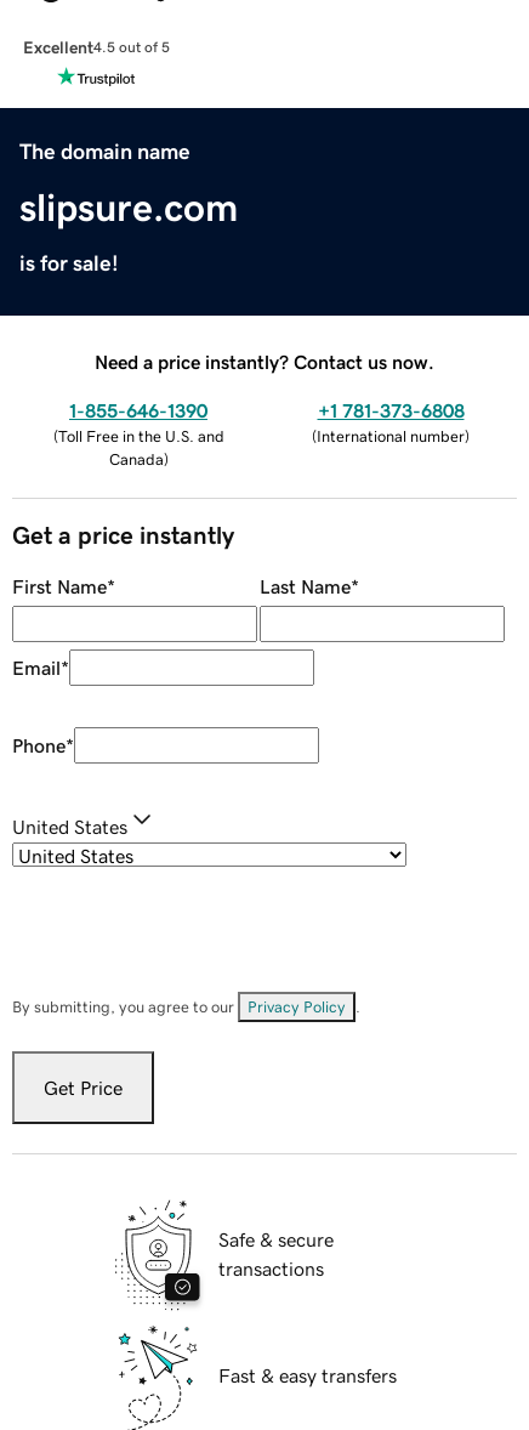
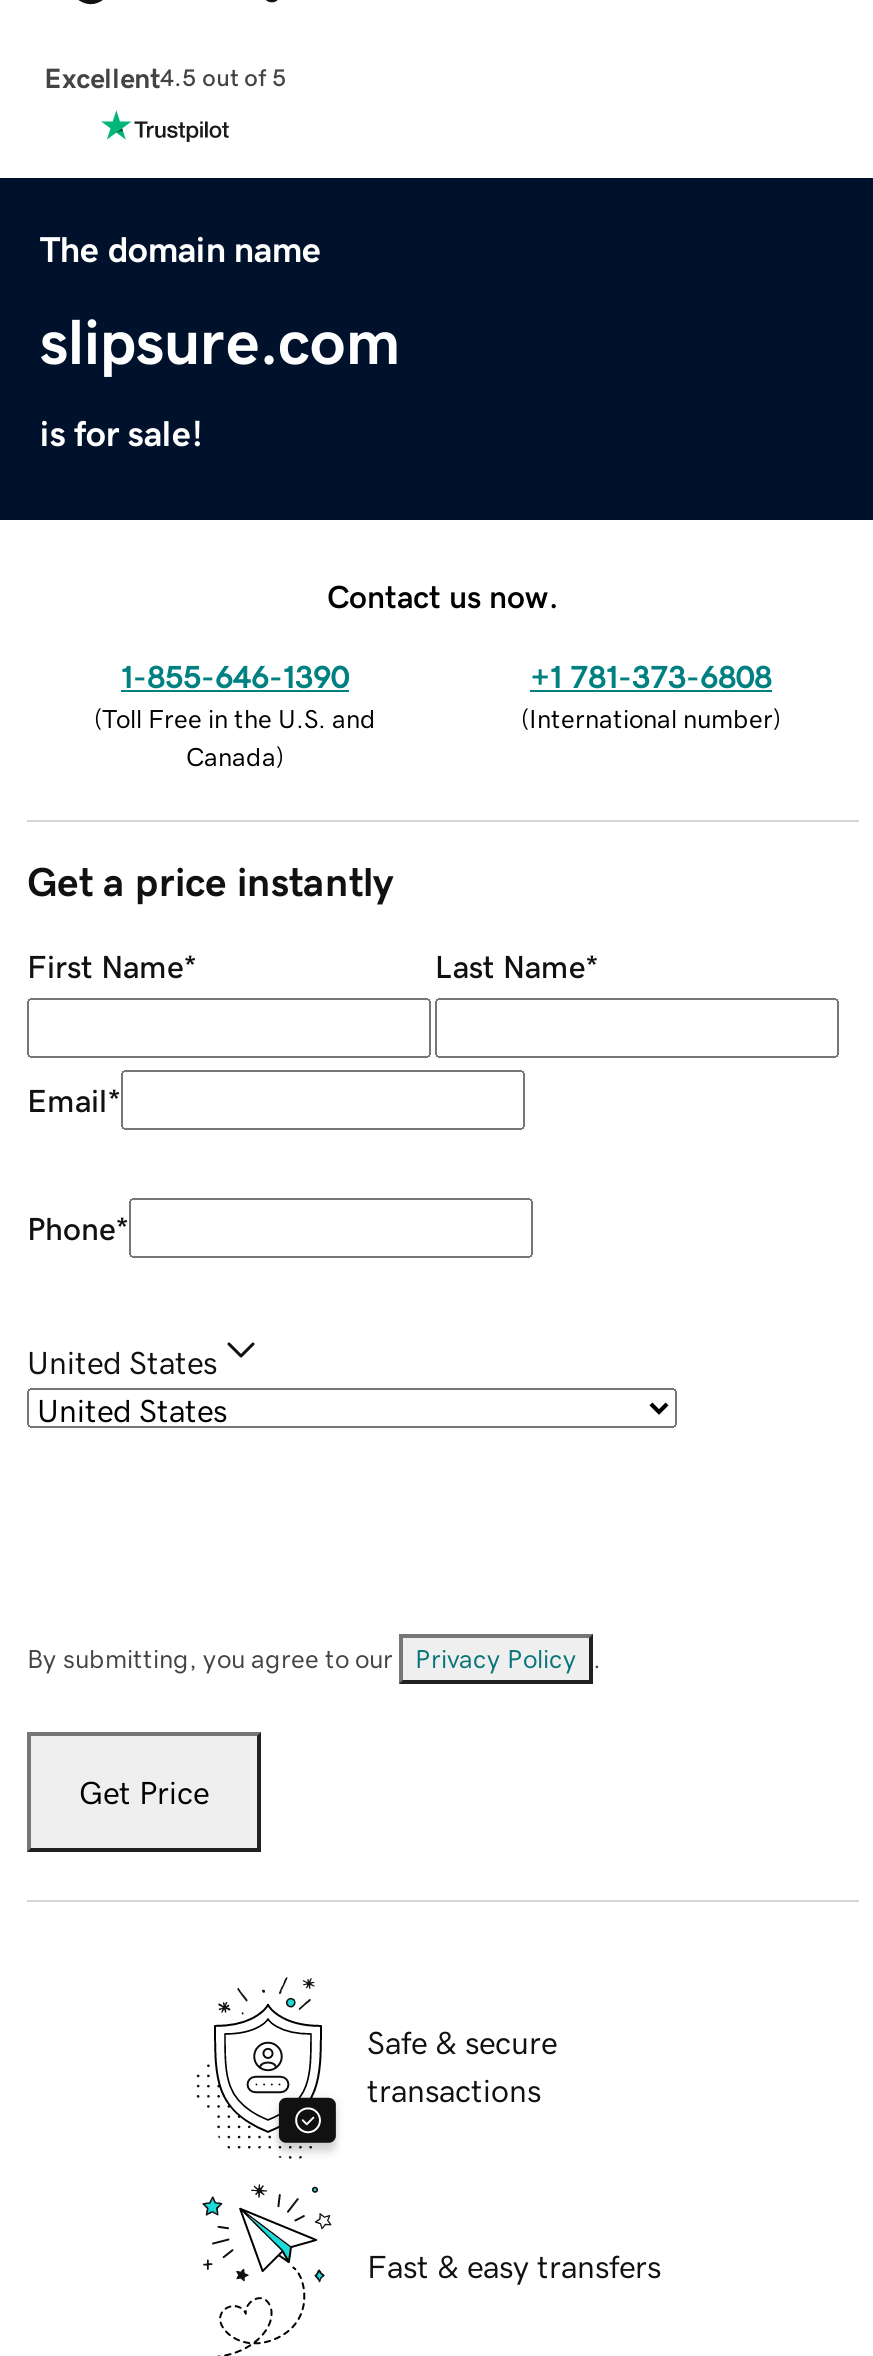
- Need a price instantly? Contact us now.
+ Contact us now.
